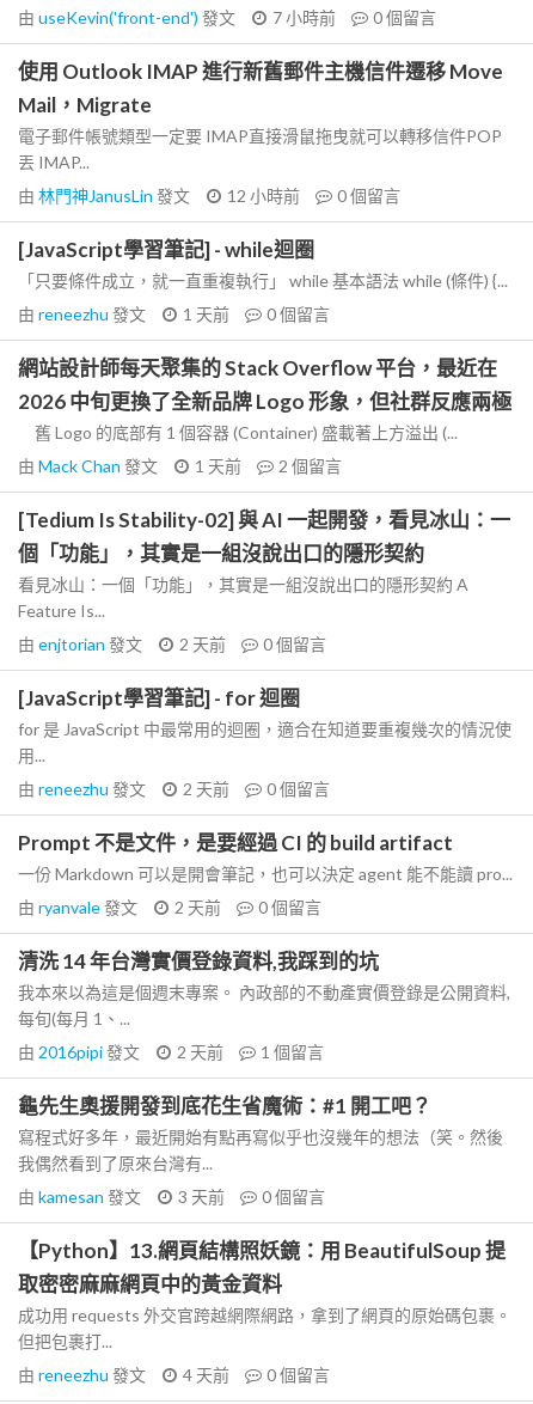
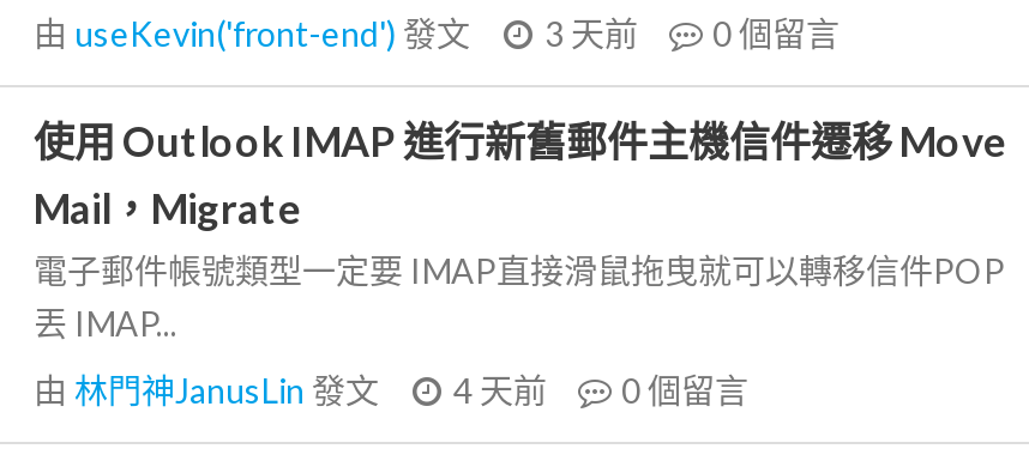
- 由useKevin('front-end')發文 7 小時前 0個留言
+ 由useKevin('front-end')發文 3 天前 0個留言

- 12 小時前
- 0個留言
- [JavaScript學習筆記] - while迴圈
- 「只要條件成立，就一直重複執行」 while 基本語法 while (條件) {...
- 由reneezhu發文
- 1 天前
- 0個留言
- 網站設計師每天聚集的 Stack Overflow 平台，最近在
- 2026 中旬更換了全新品牌 Logo 形象，但社群反應兩極
- 舊 Logo 的底部有 1 個容器 (Container) 盛載著上方溢出 (...
- 由Mack Chan發文
- 1 天前
- 2個留言
- [Tedium Is Stability-02] 與 AI 一起開發，看見冰山：一
- 個「功能」，其實是一組沒說出口的隱形契約
- 看見冰山：一個「功能」，其實是一組沒說出口的隱形契約 A
- Feature Is...
- 由enjtorian發文
- 2 天前
- 0個留言
- [JavaScript學習筆記] - for 迴圈
- for 是 JavaScript 中最常用的迴圈，適合在知道要重複幾次的情況使
- 用...
- 由reneezhu發文
- 2 天前
- 0個留言
- Prompt 不是文件，是要經過 CI 的 build artifact
- 一份 Markdown 可以是開會筆記，也可以決定 agent 能不能讀 pro...
- 由ryanvale發文
- 2 天前
- 0個留言
- 清洗 14 年台灣實價登錄資料,我踩到的坑
- 我本來以為這是個週末專案。 內政部的不動產實價登錄是公開資料,
- 每旬(每月 1、...
- 由2016pipi發文
- 2 天前
- 1個留言
- 龜先生奧援開發到底花生省魔術：#1 開工吧？
- 寫程式好多年，最近開始有點再寫似乎也沒幾年的想法（笑。然後
- 我偶然看到了原來台灣有...
- 由kamesan發文
- 3 天前
- 0個留言
- 【Python】13.網頁結構照妖鏡：用 BeautifulSoup 提
- 取密密麻麻網頁中的黃金資料
- 成功用 requests 外交官跨越網際網路，拿到了網頁的原始碼包裹。
- 但把包裹打...
- 由reneezhu發文
